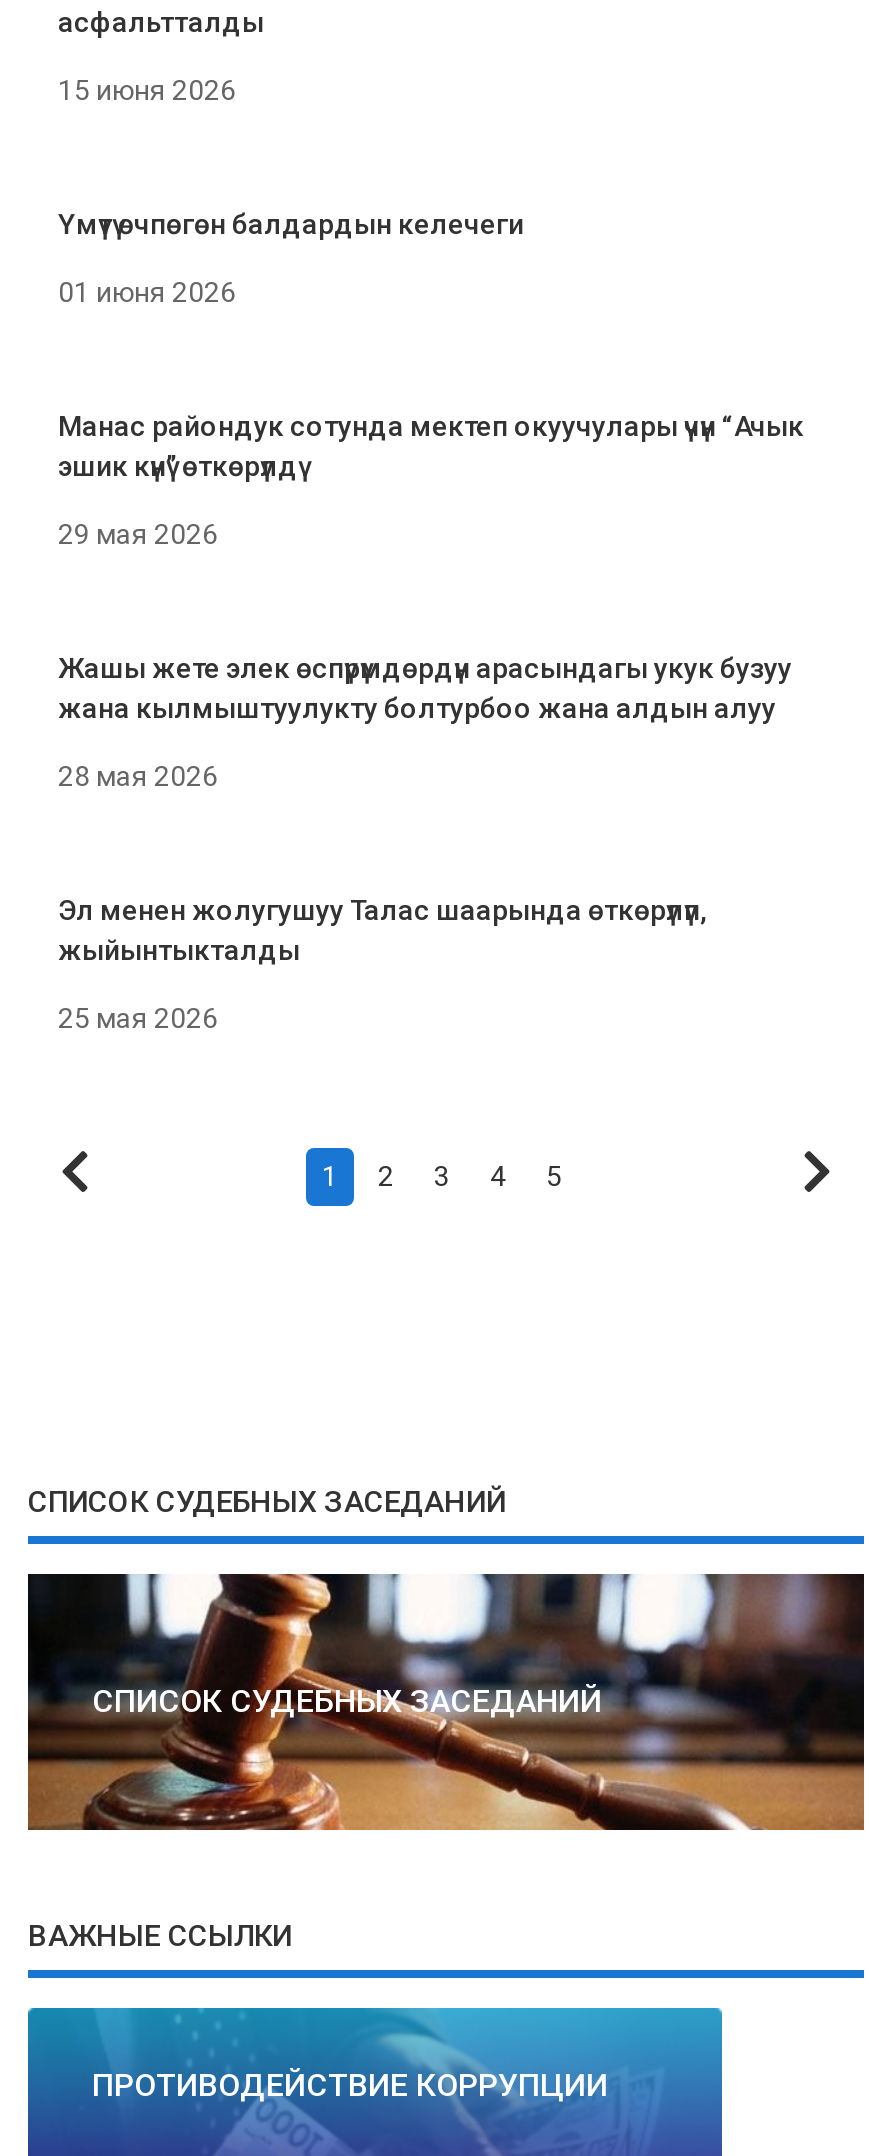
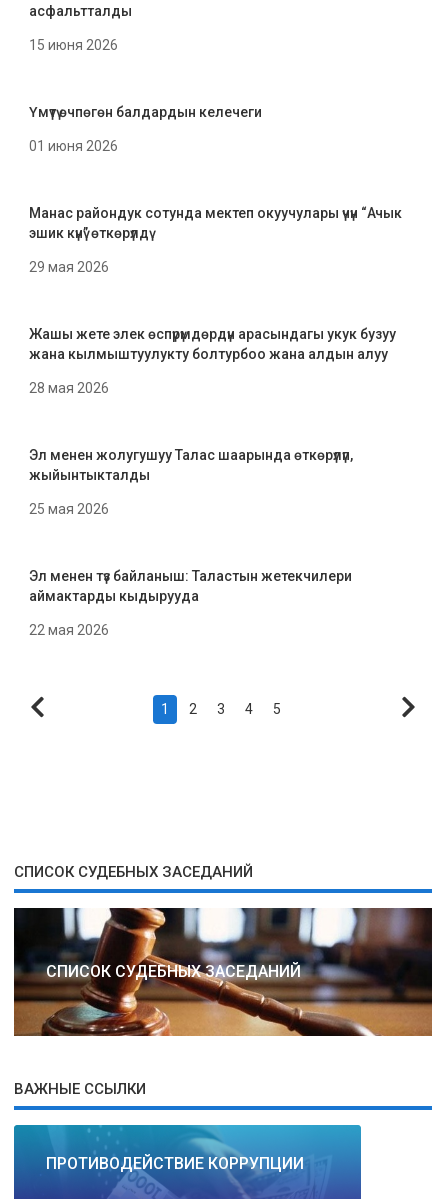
+ Эл менен түз байланыш: Таластын жетекчилери
+ аймактарды кыдырууда
+ 22 мая 2026
